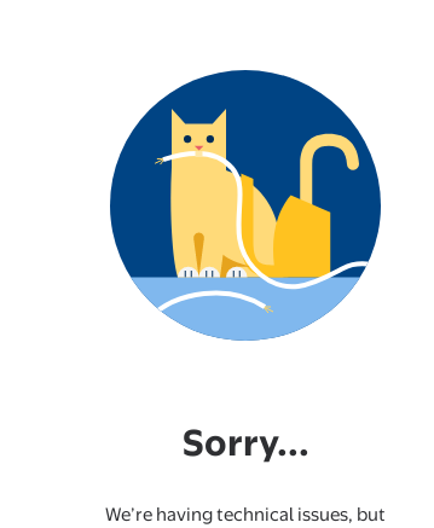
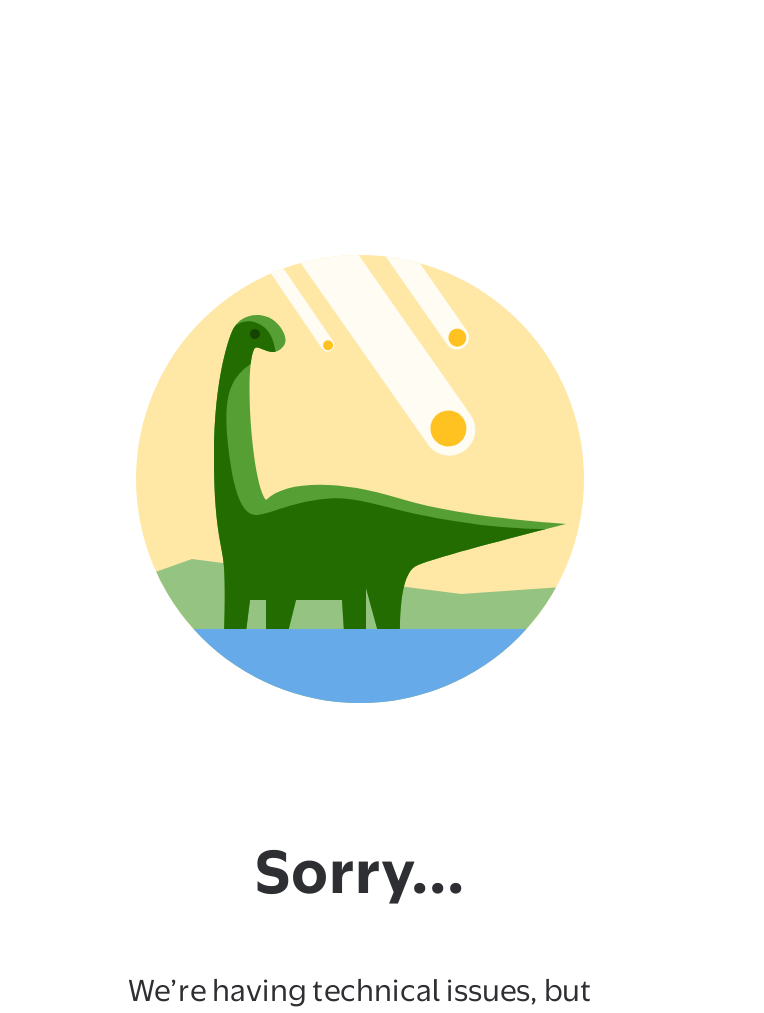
- [image]
+ [image]
